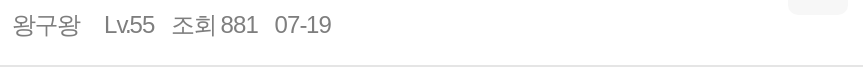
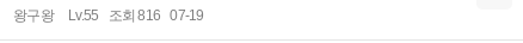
- 왕구왕 Lv.55 조회 881 07-19
+ 왕구왕 Lv.55 조회 816 07-19
